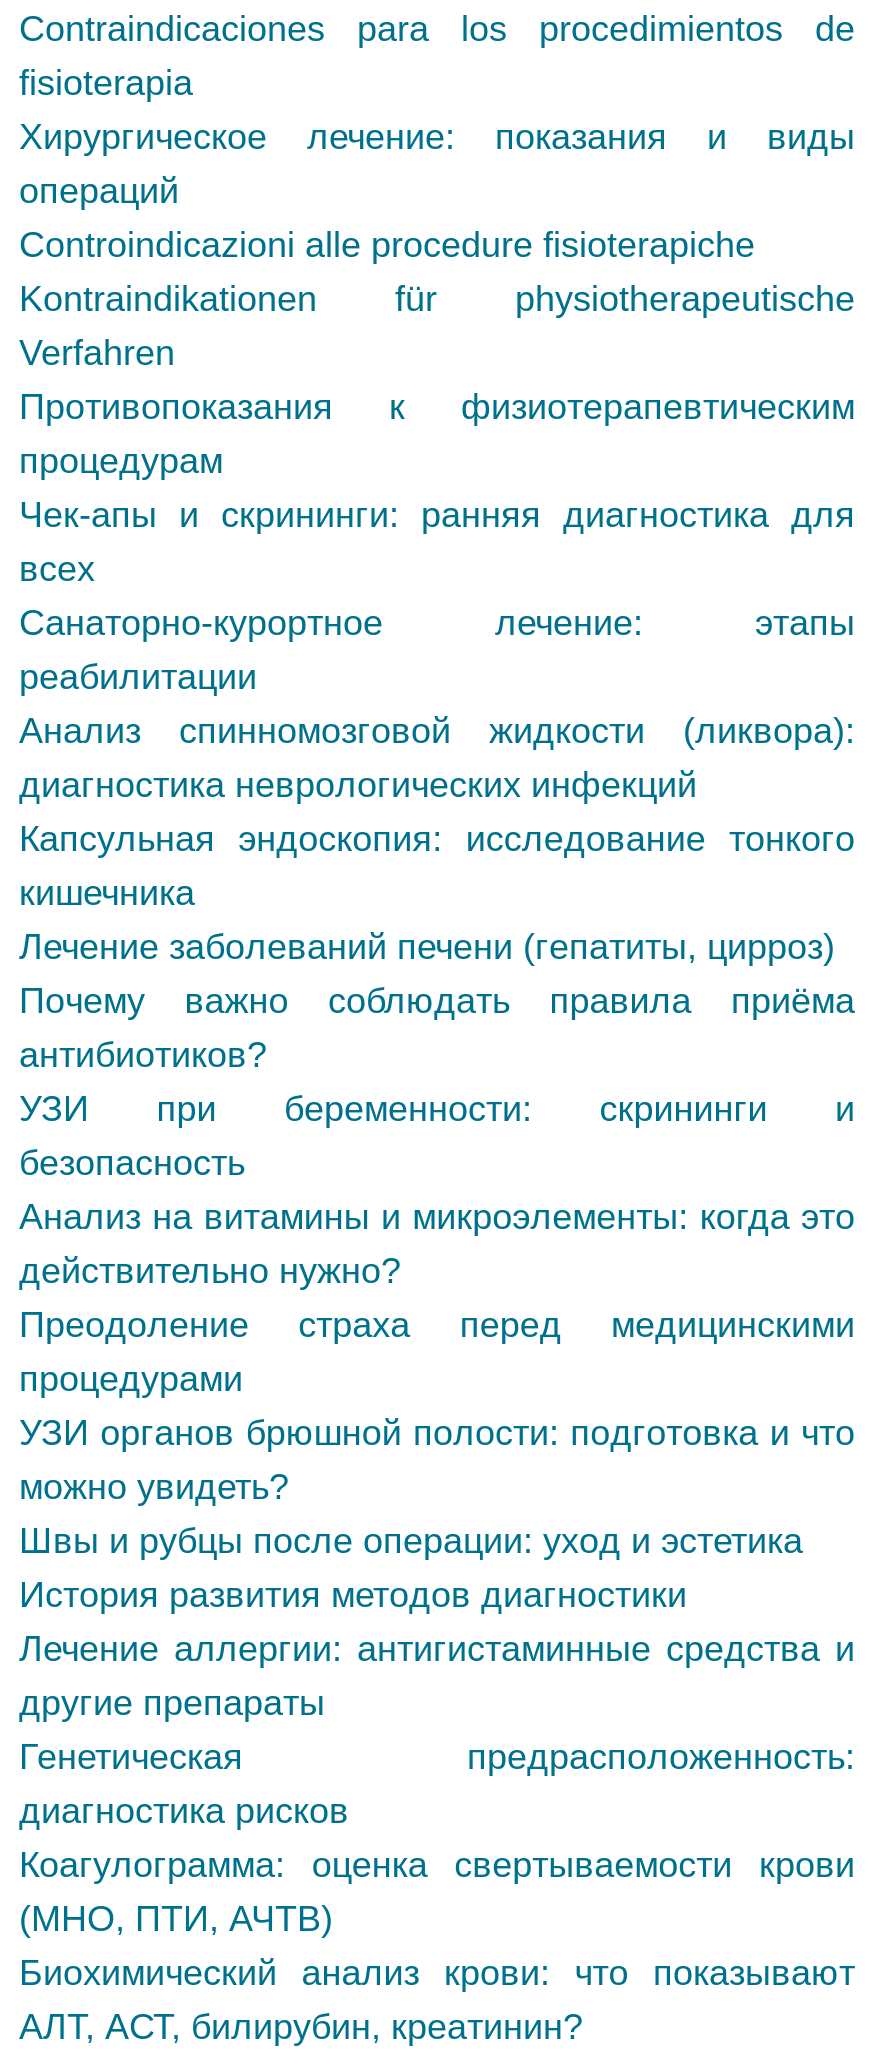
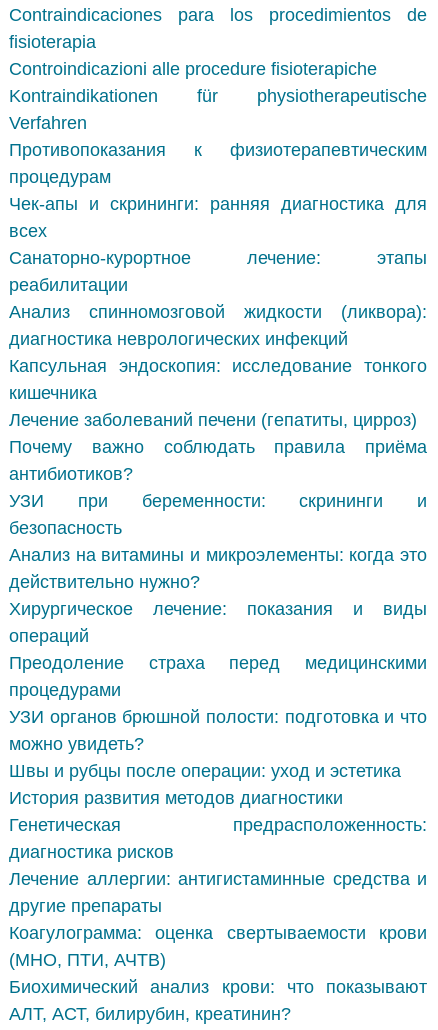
moved down: Хирургическое лечение: показания и виды | операций

moved up: Controindicazioni alle procedure fisioterapiche | Kontraindikationen für physiotherapeutische | Verfahren | ... | Анализ на витамины и микроэлементы: когда это | действительно нужно?

moved down: Лечение аллергии: антигистаминные средства и | другие препараты

moved up: Генетическая предрасположенность: | диагностика рисков
